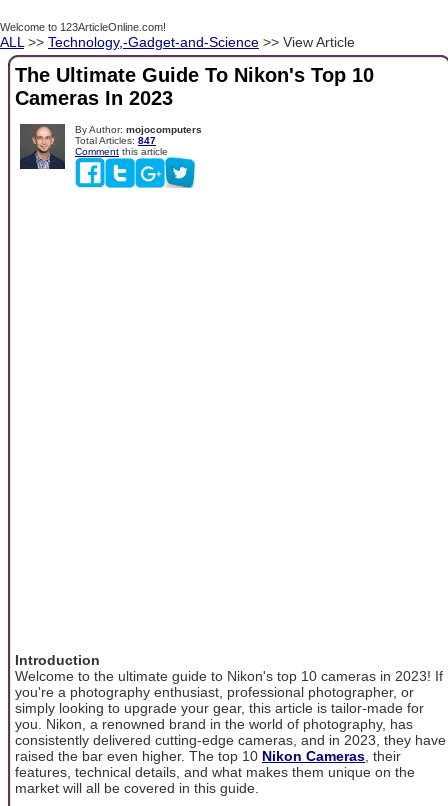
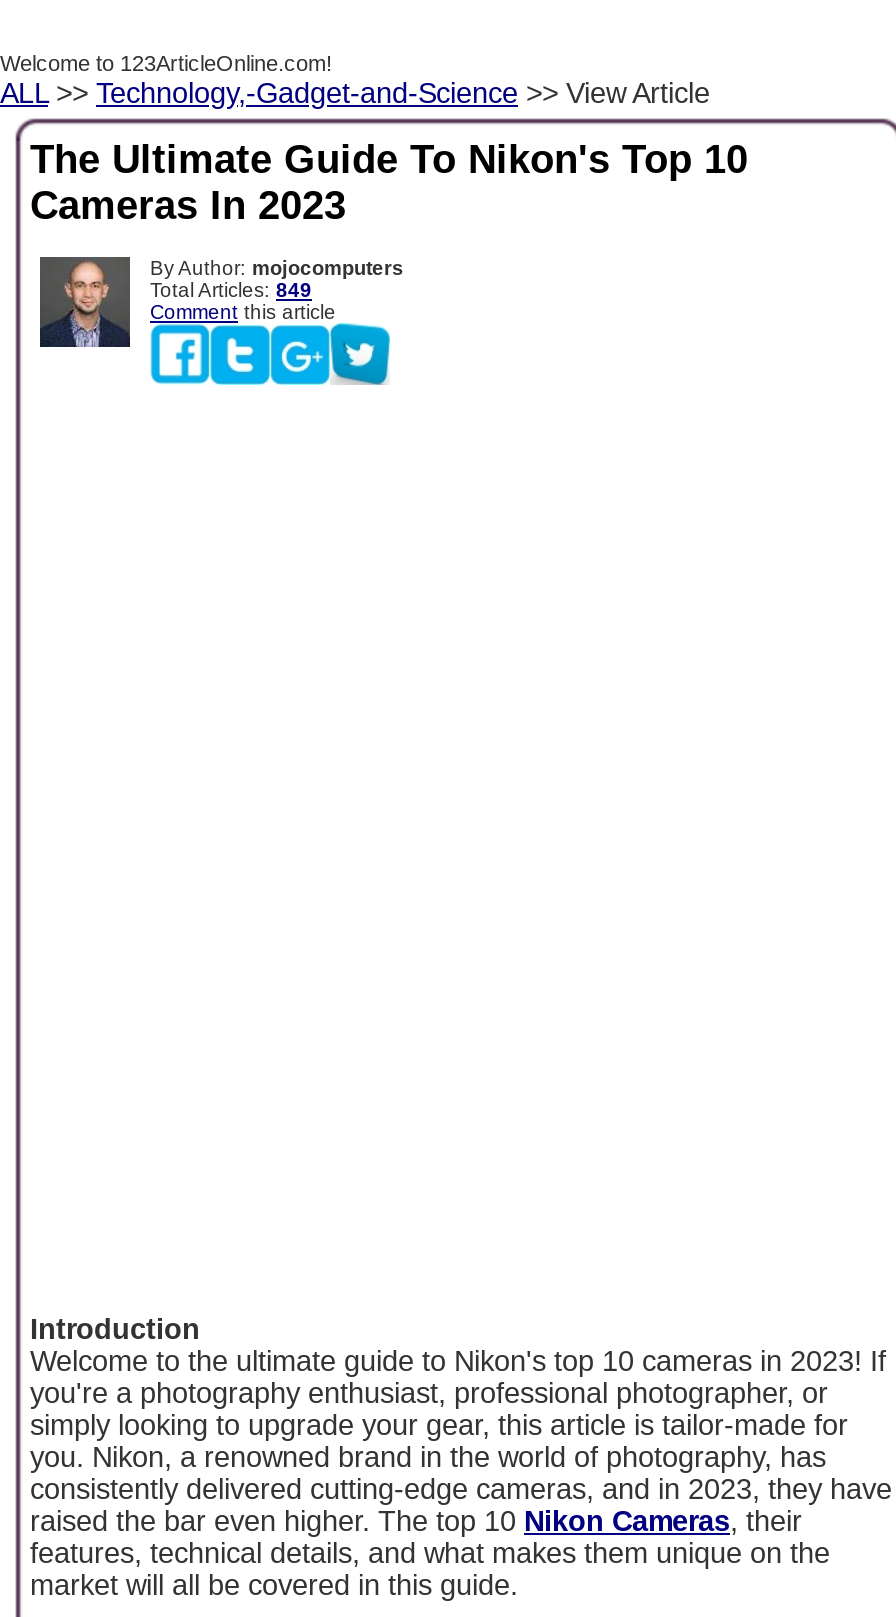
- Total Articles: 847
+ Total Articles: 849
